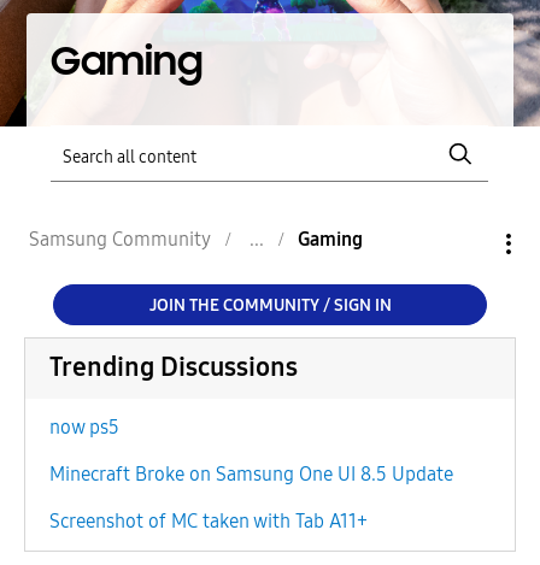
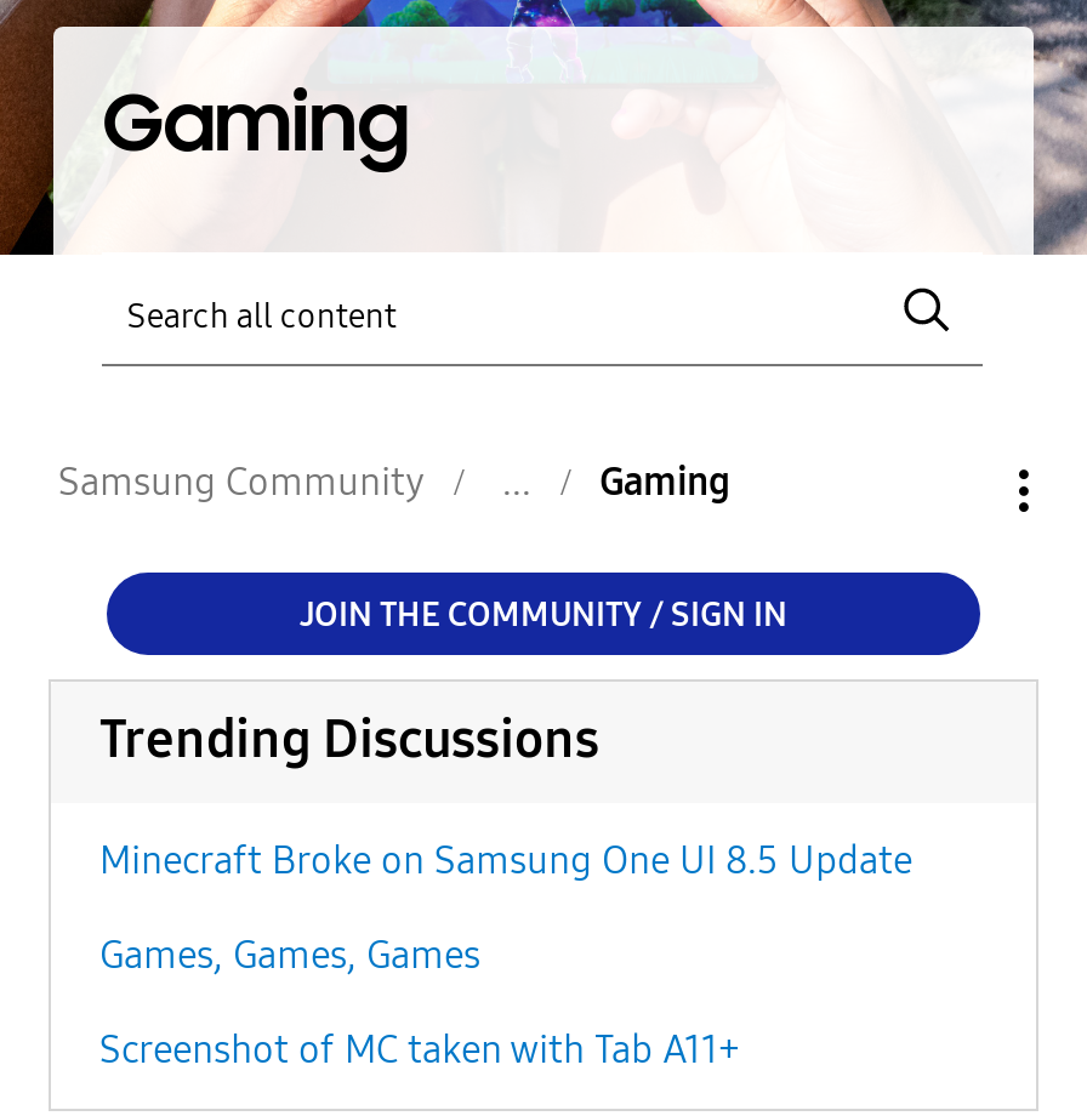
- now ps5

moved up: Minecraft Broke on Samsung One UI 8.5 Update

+ Games, Games, Games
